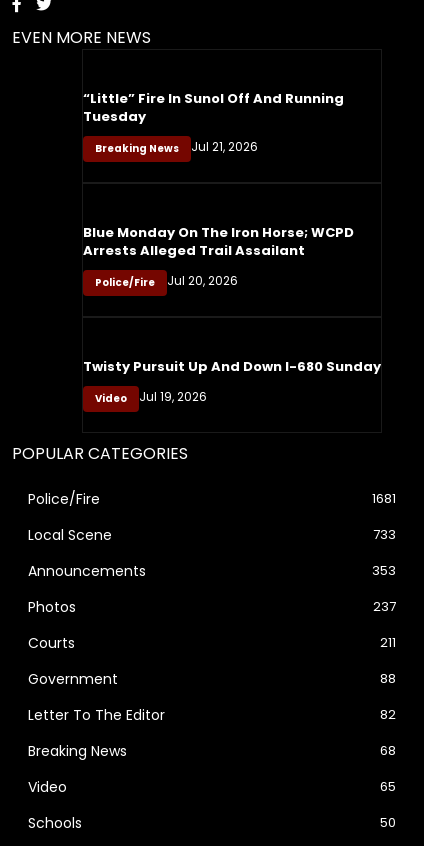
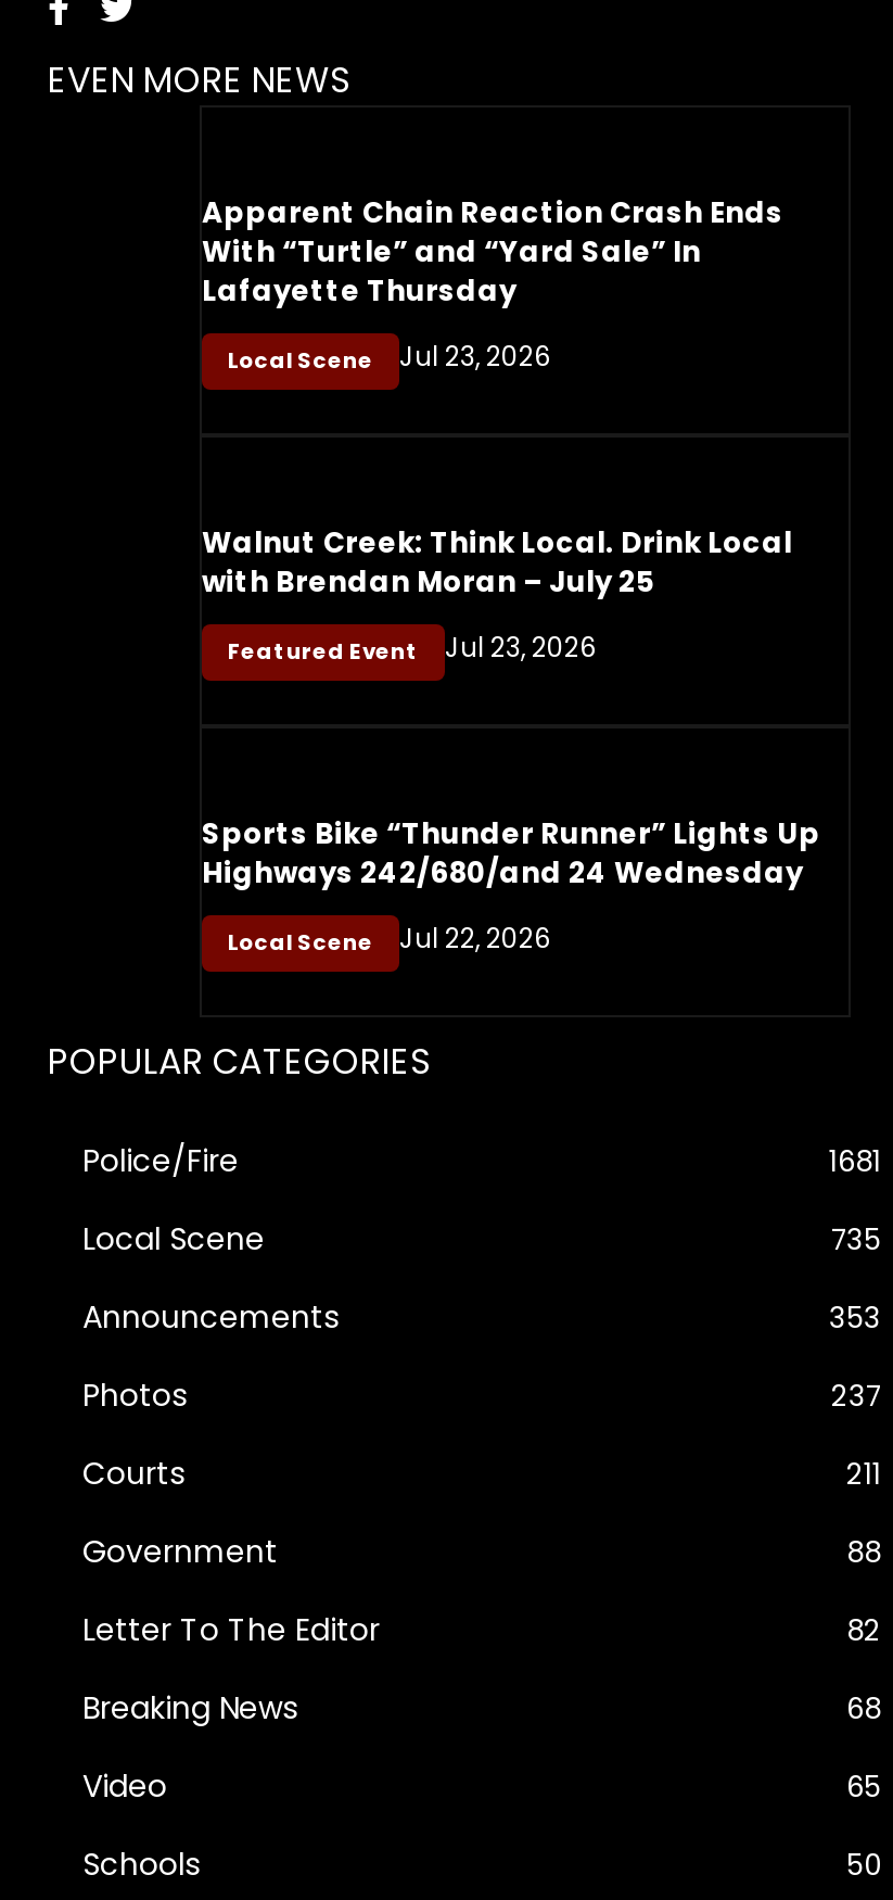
- “Little” Fire In Sunol Off And Running
- Tuesday
+ Apparent Chain Reaction Crash Ends
+ With “Turtle” and “Yard Sale” In
+ Lafayette Thursday

- Jul 21, 2026
- Breaking News
+ Jul 23, 2026
+ Local Scene

- Blue Monday On The Iron Horse; WCPD
- Arrests Alleged Trail Assailant
+ Walnut Creek: Think Local. Drink Local
+ with Brendan Moran – July 25

- Jul 20, 2026
- Police/Fire
+ Jul 23, 2026
+ Featured Event

- Twisty Pursuit Up And Down I-680 Sunday
+ Sports Bike “Thunder Runner” Lights Up
+ Highways 242/680/and 24 Wednesday

- Jul 19, 2026
- Video
+ Jul 22, 2026
+ Local Scene

- 733
+ 735
